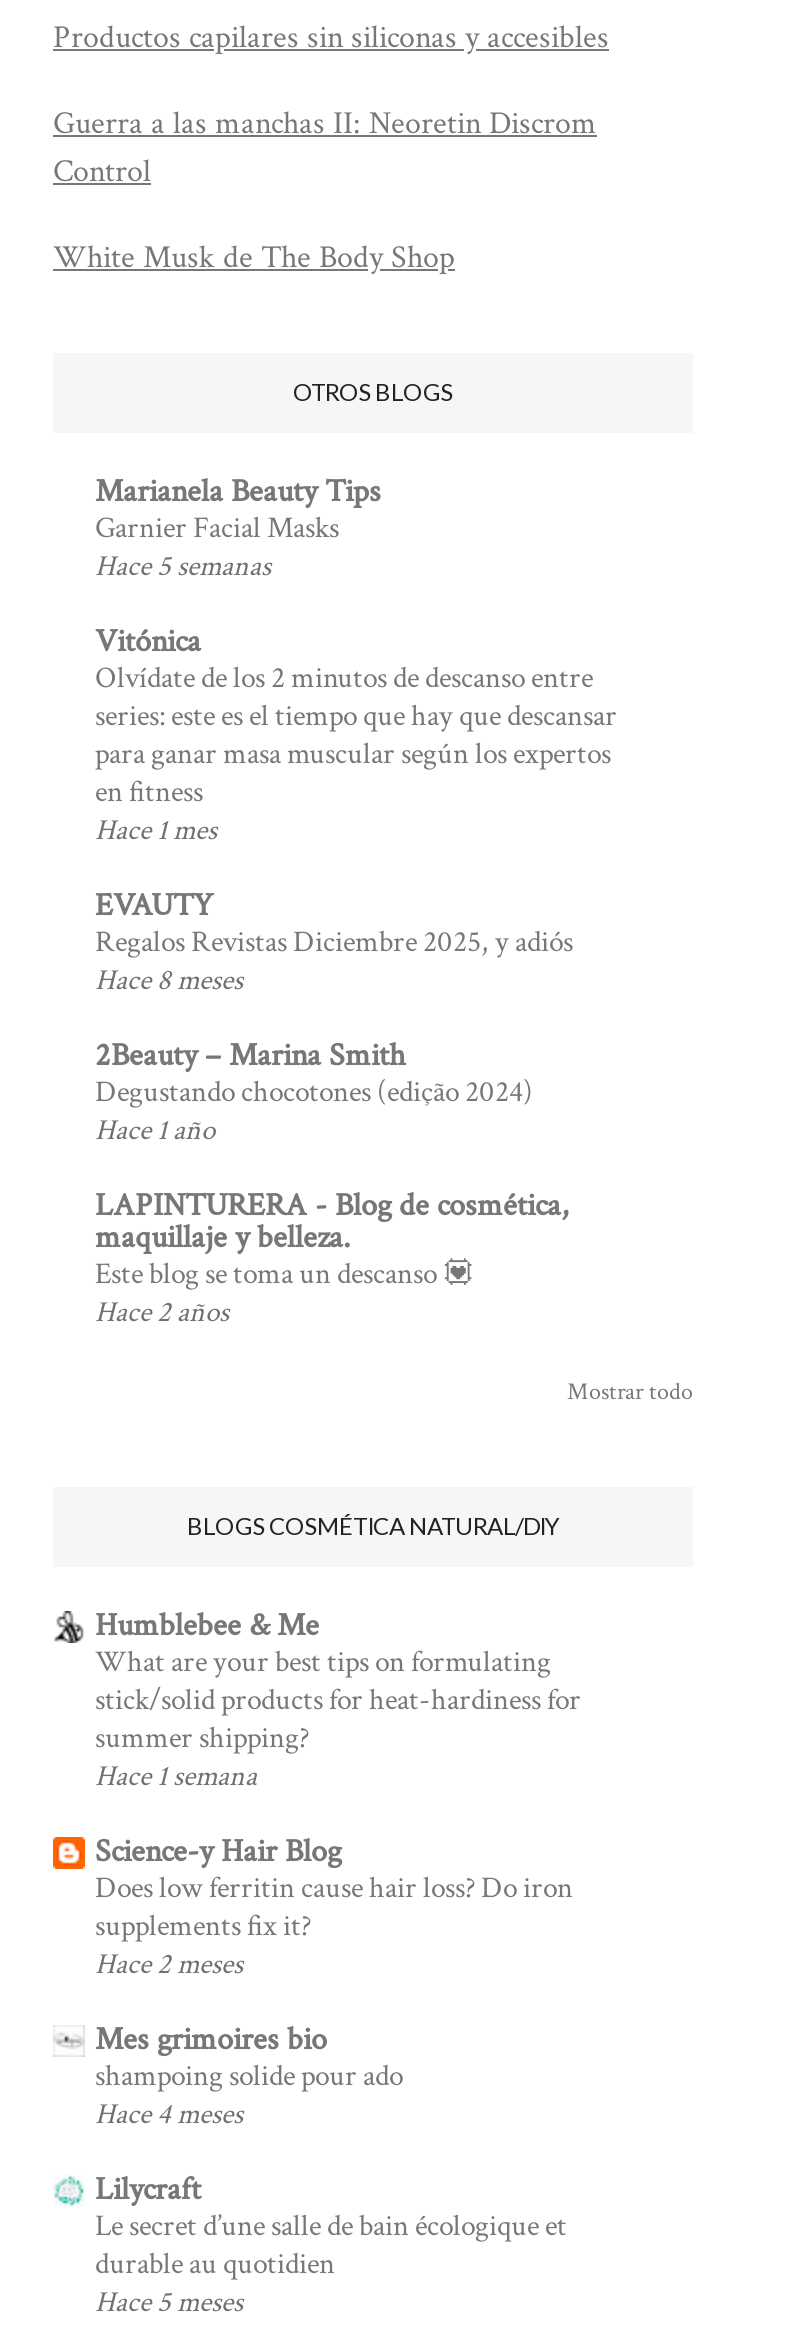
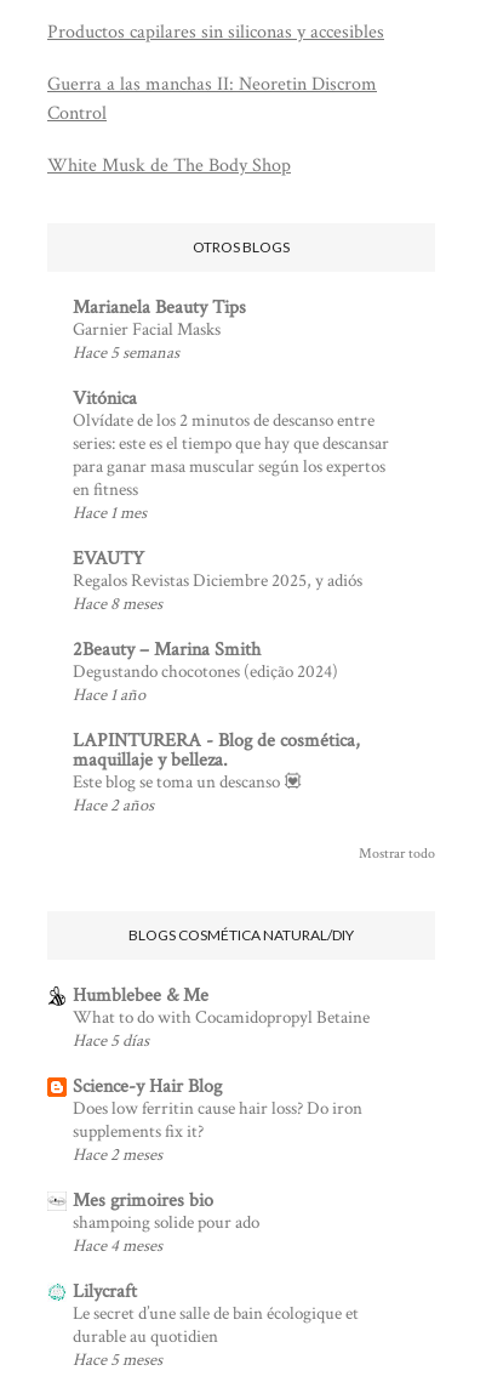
- What are your best tips on formulating
- stick/solid products for heat-hardiness for
- summer shipping?
- Hace 1 semana
+ What to do with Cocamidopropyl Betaine
+ Hace 5 días
